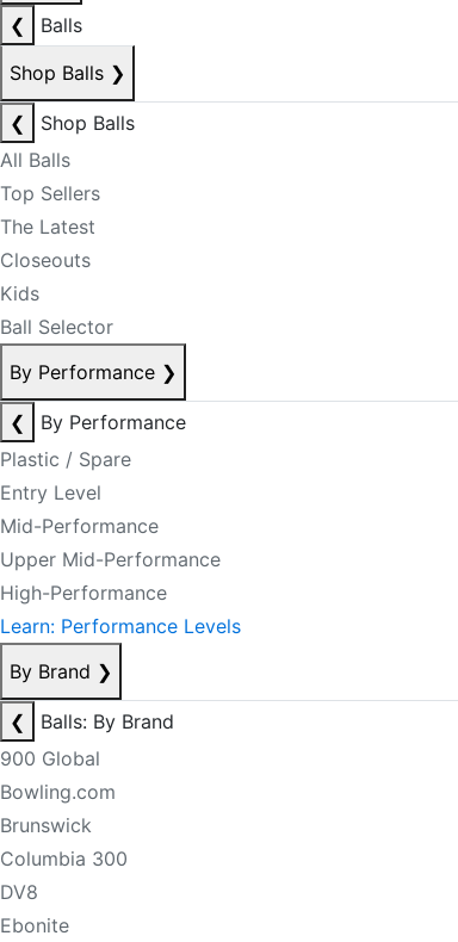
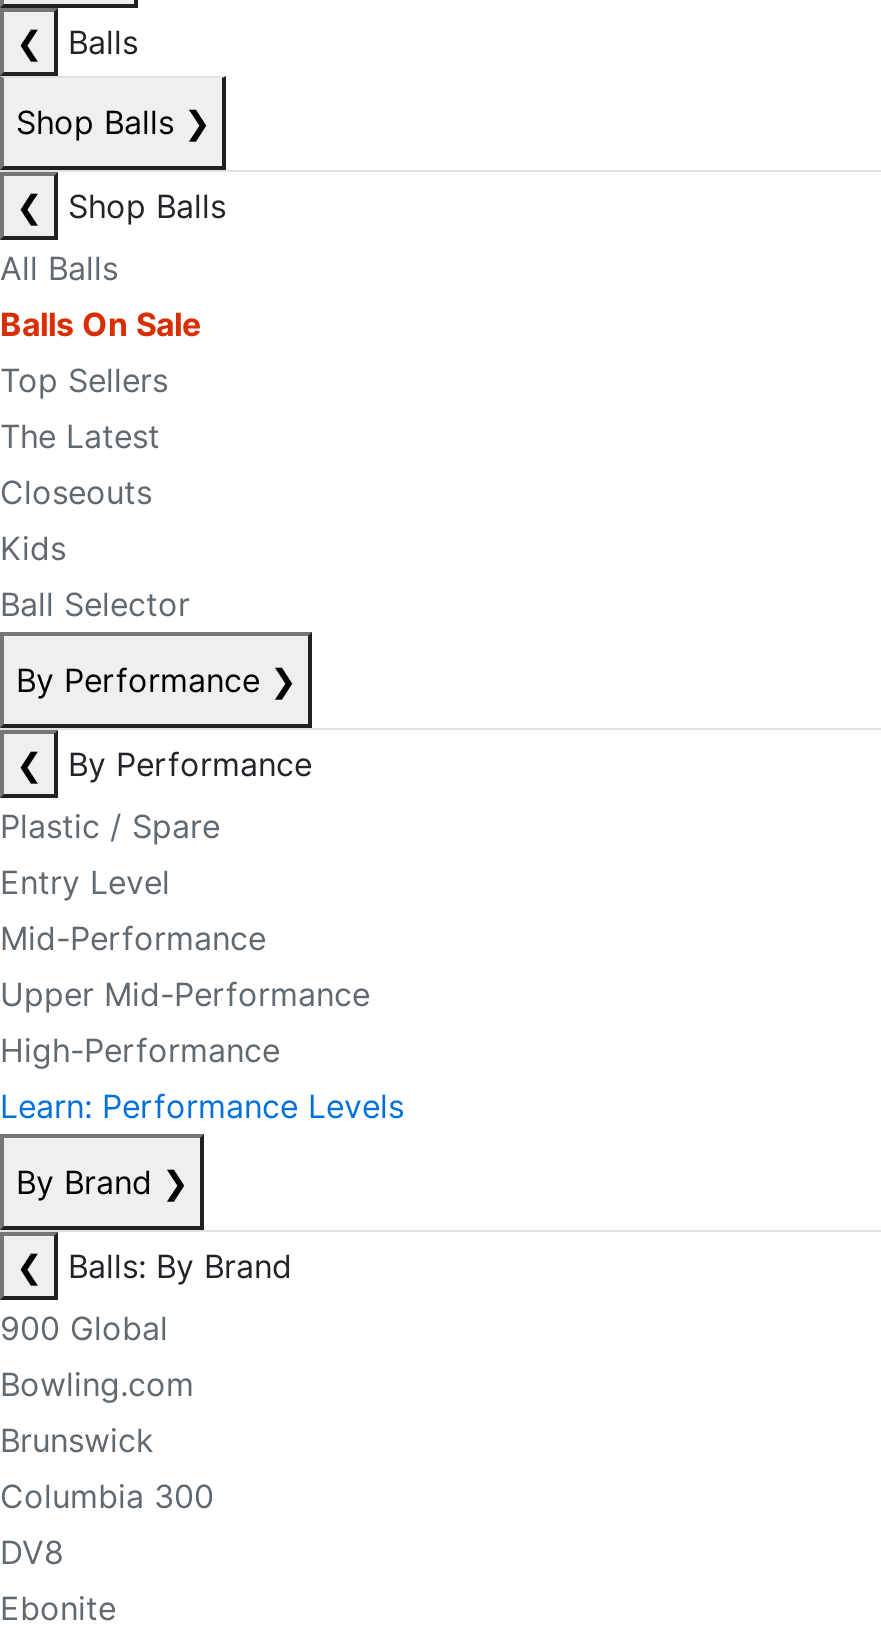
+ Balls On Sale
